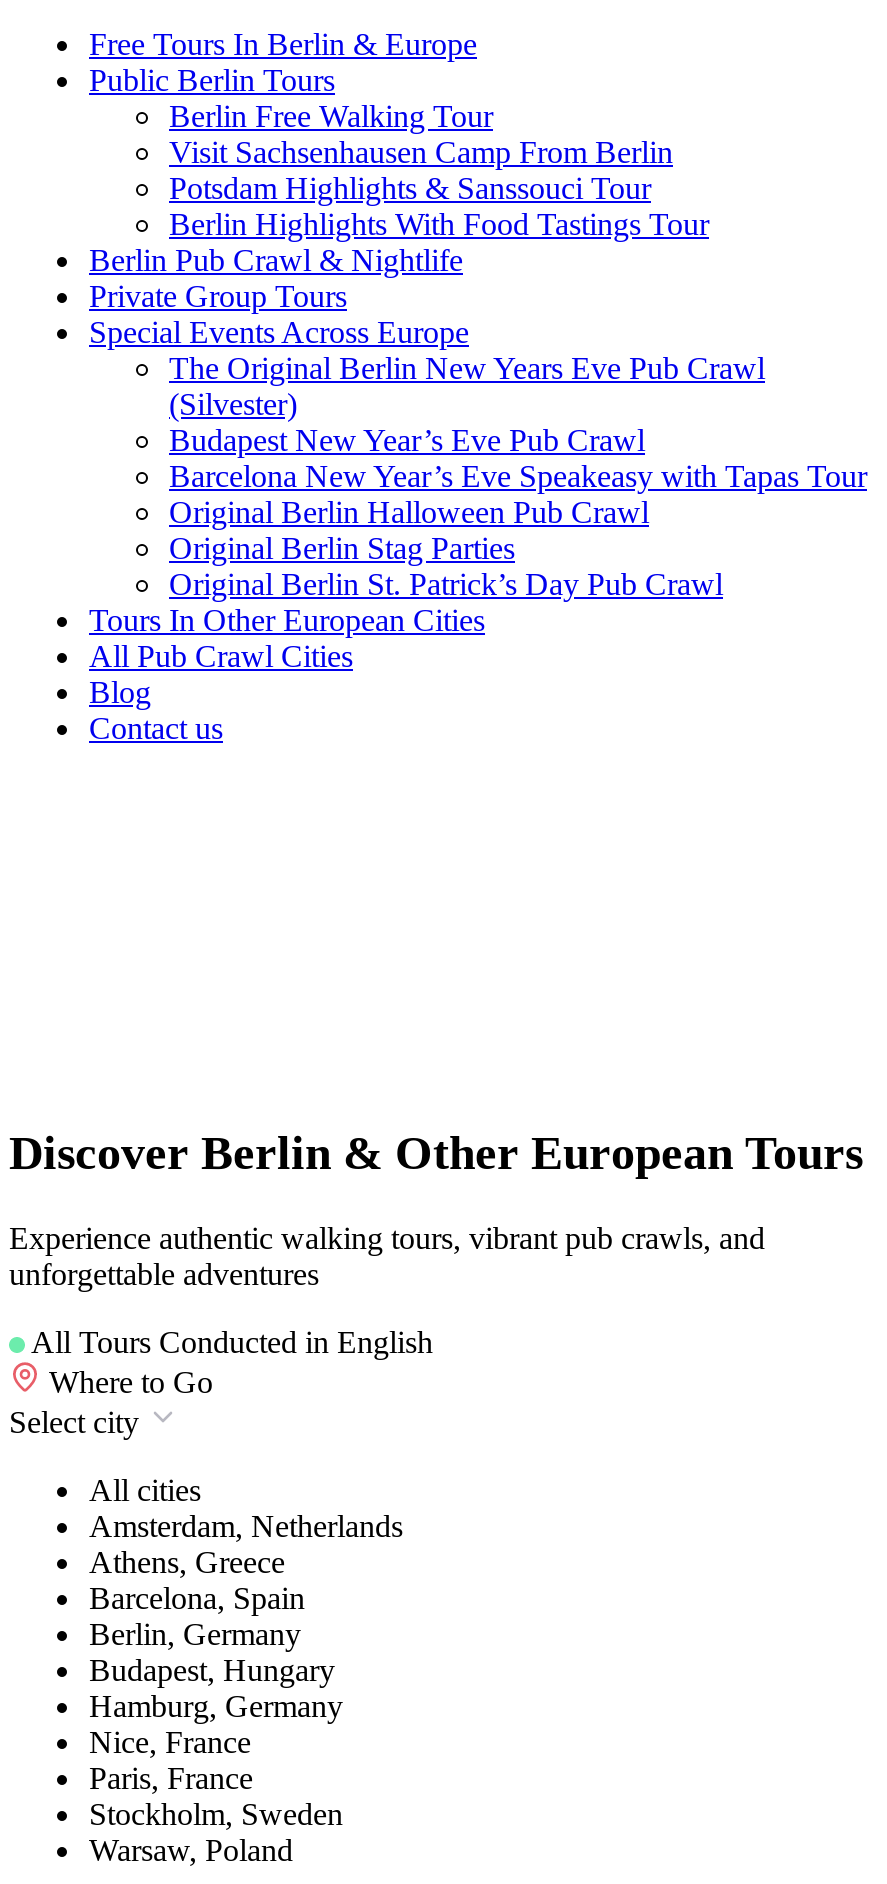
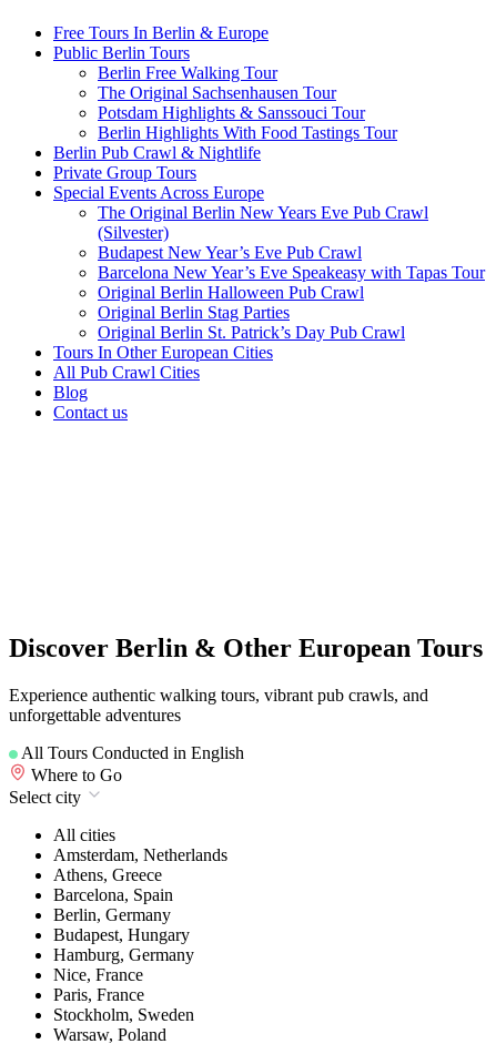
- Visit Sachsenhausen Camp From Berlin
+ The Original Sachsenhausen Tour
